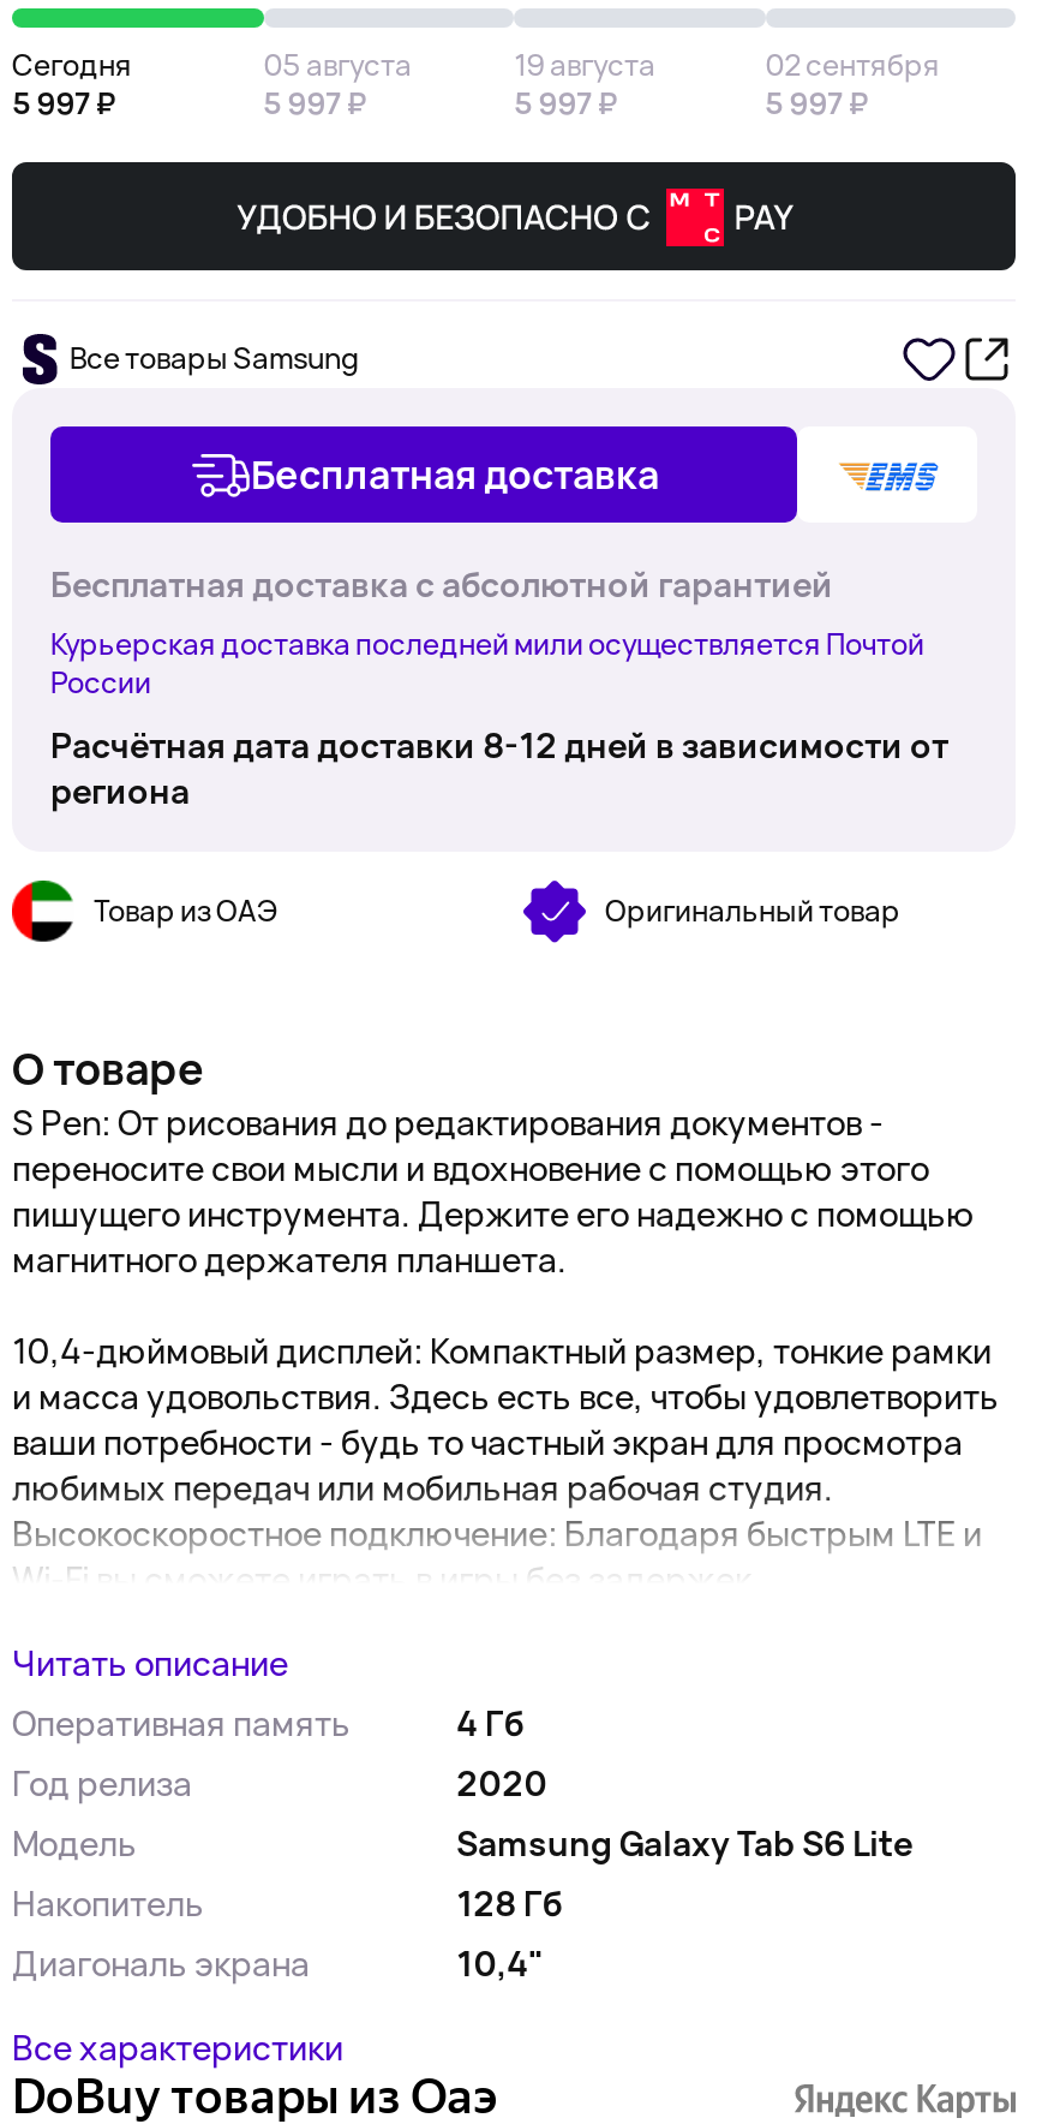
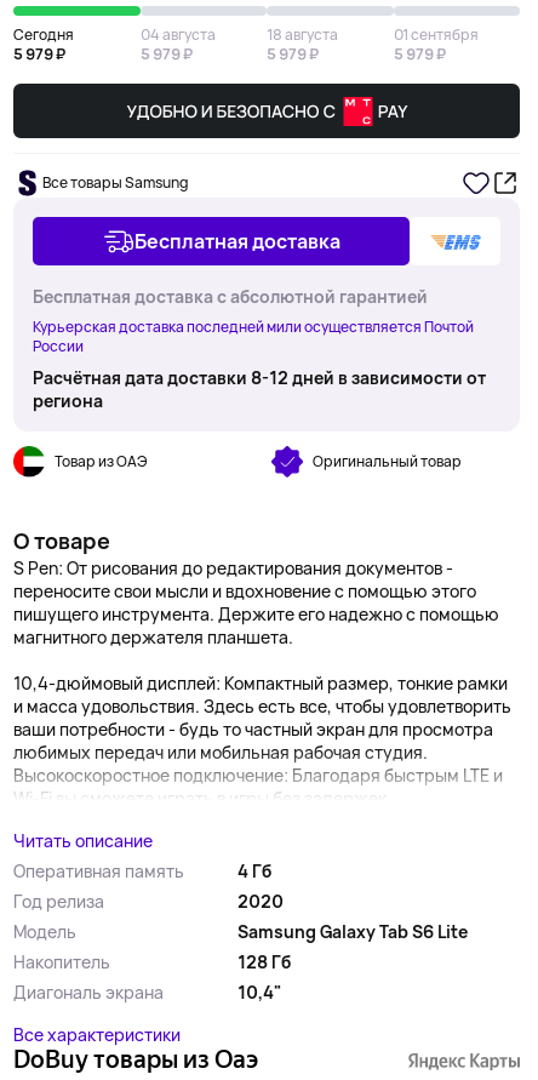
- 05 августа
+ 04 августа

- 19 августа
+ 18 августа

- 02 сентября
+ 01 сентября

- 5 997 ₽
+ 5 979 ₽

- 5 997 ₽
+ 5 979 ₽

- 5 997 ₽
+ 5 979 ₽

- 5 997 ₽
+ 5 979 ₽
